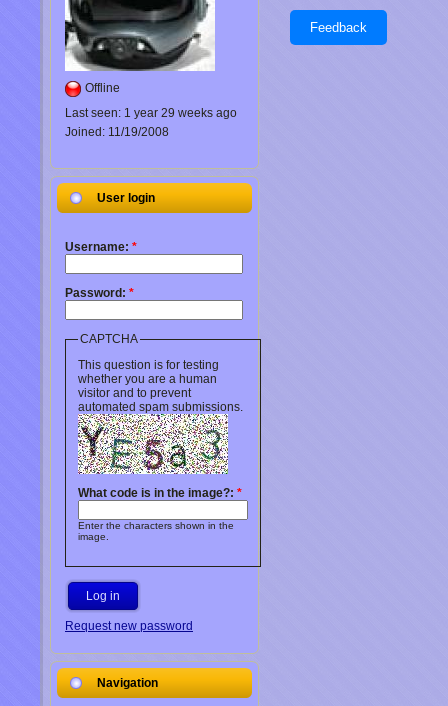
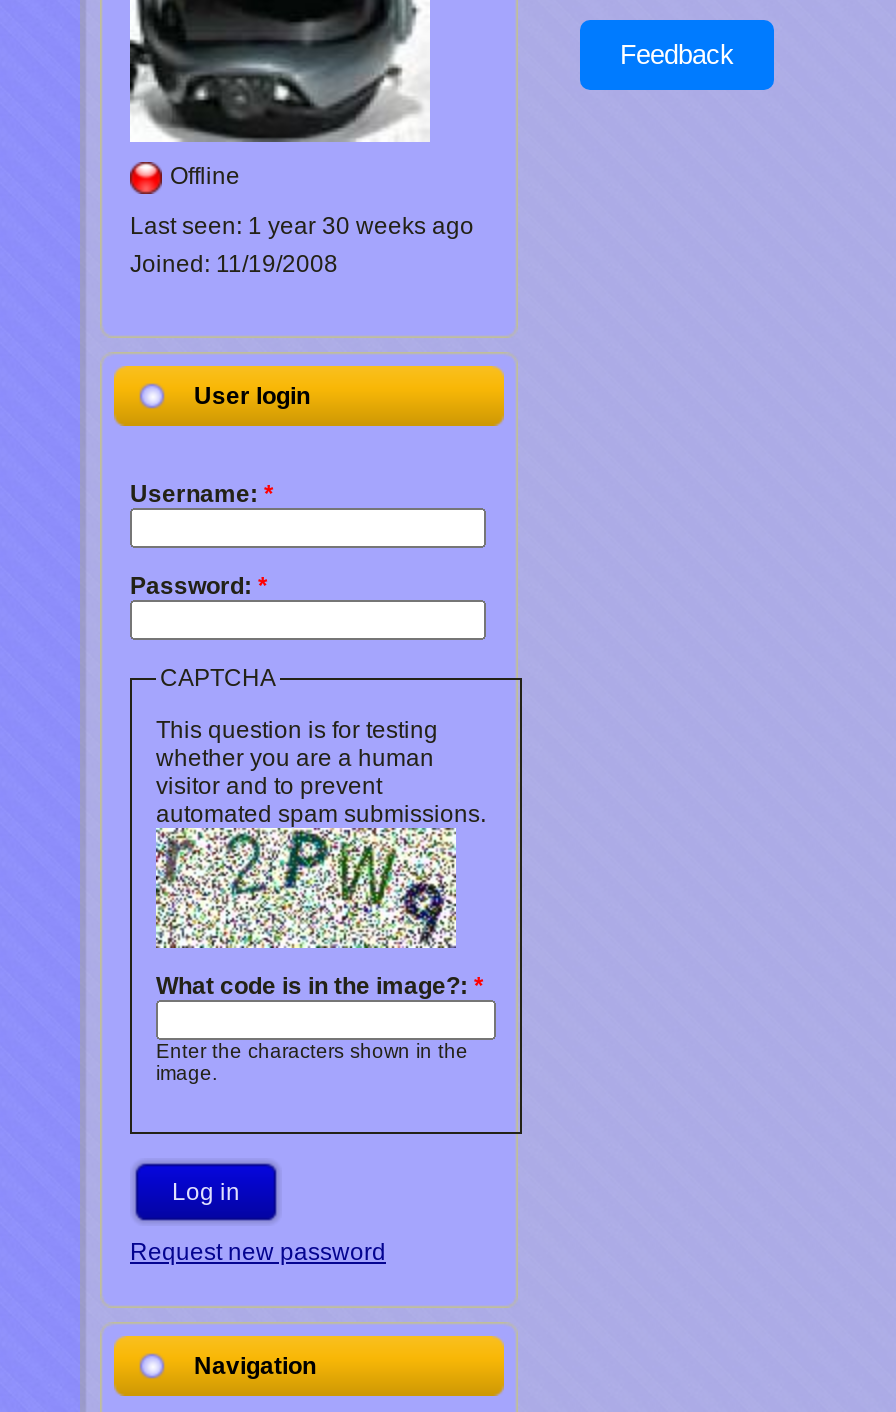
- Last seen: 1 year 29 weeks ago
+ Last seen: 1 year 30 weeks ago

- [image]
+ [image]
